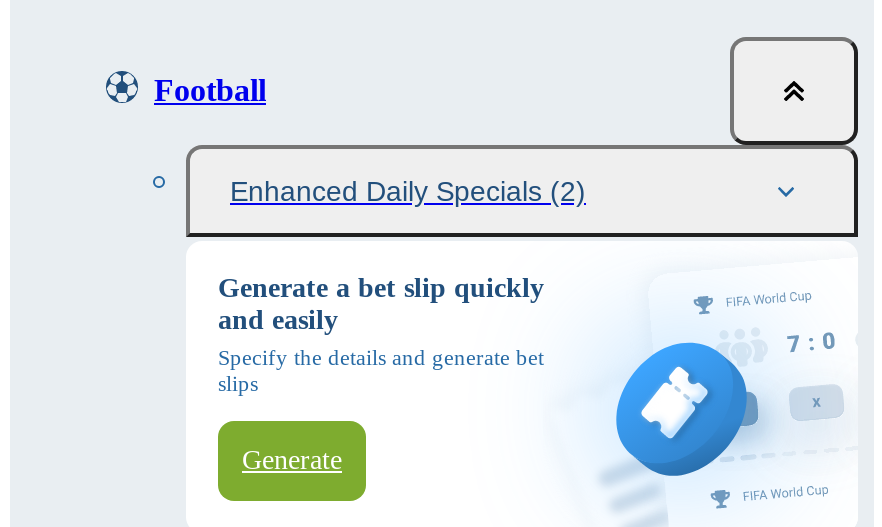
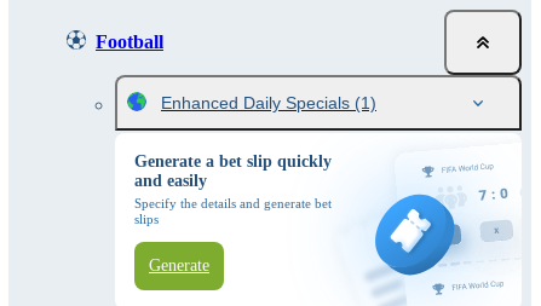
- Enhanced Daily Specials (2)
+ Enhanced Daily Specials (1)
